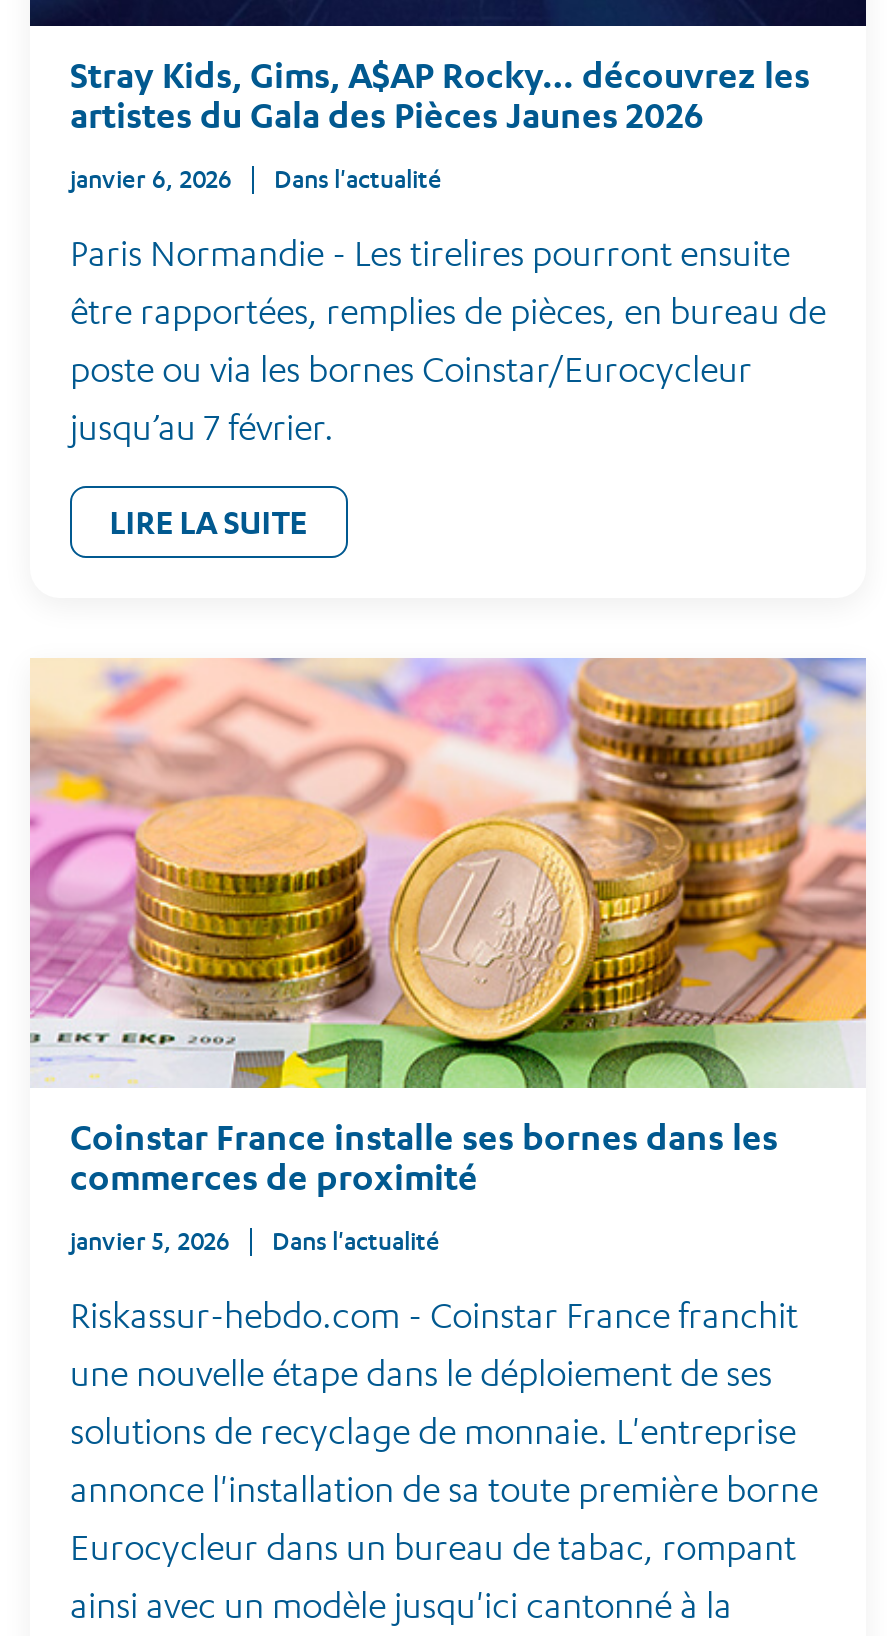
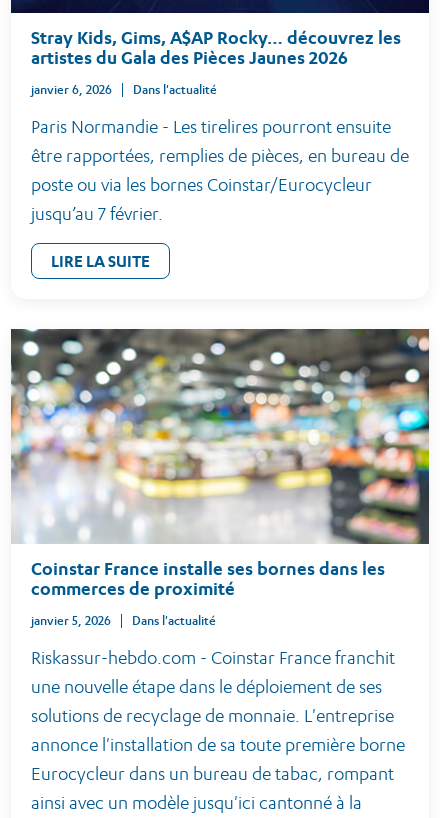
- [image]
+ [image]
